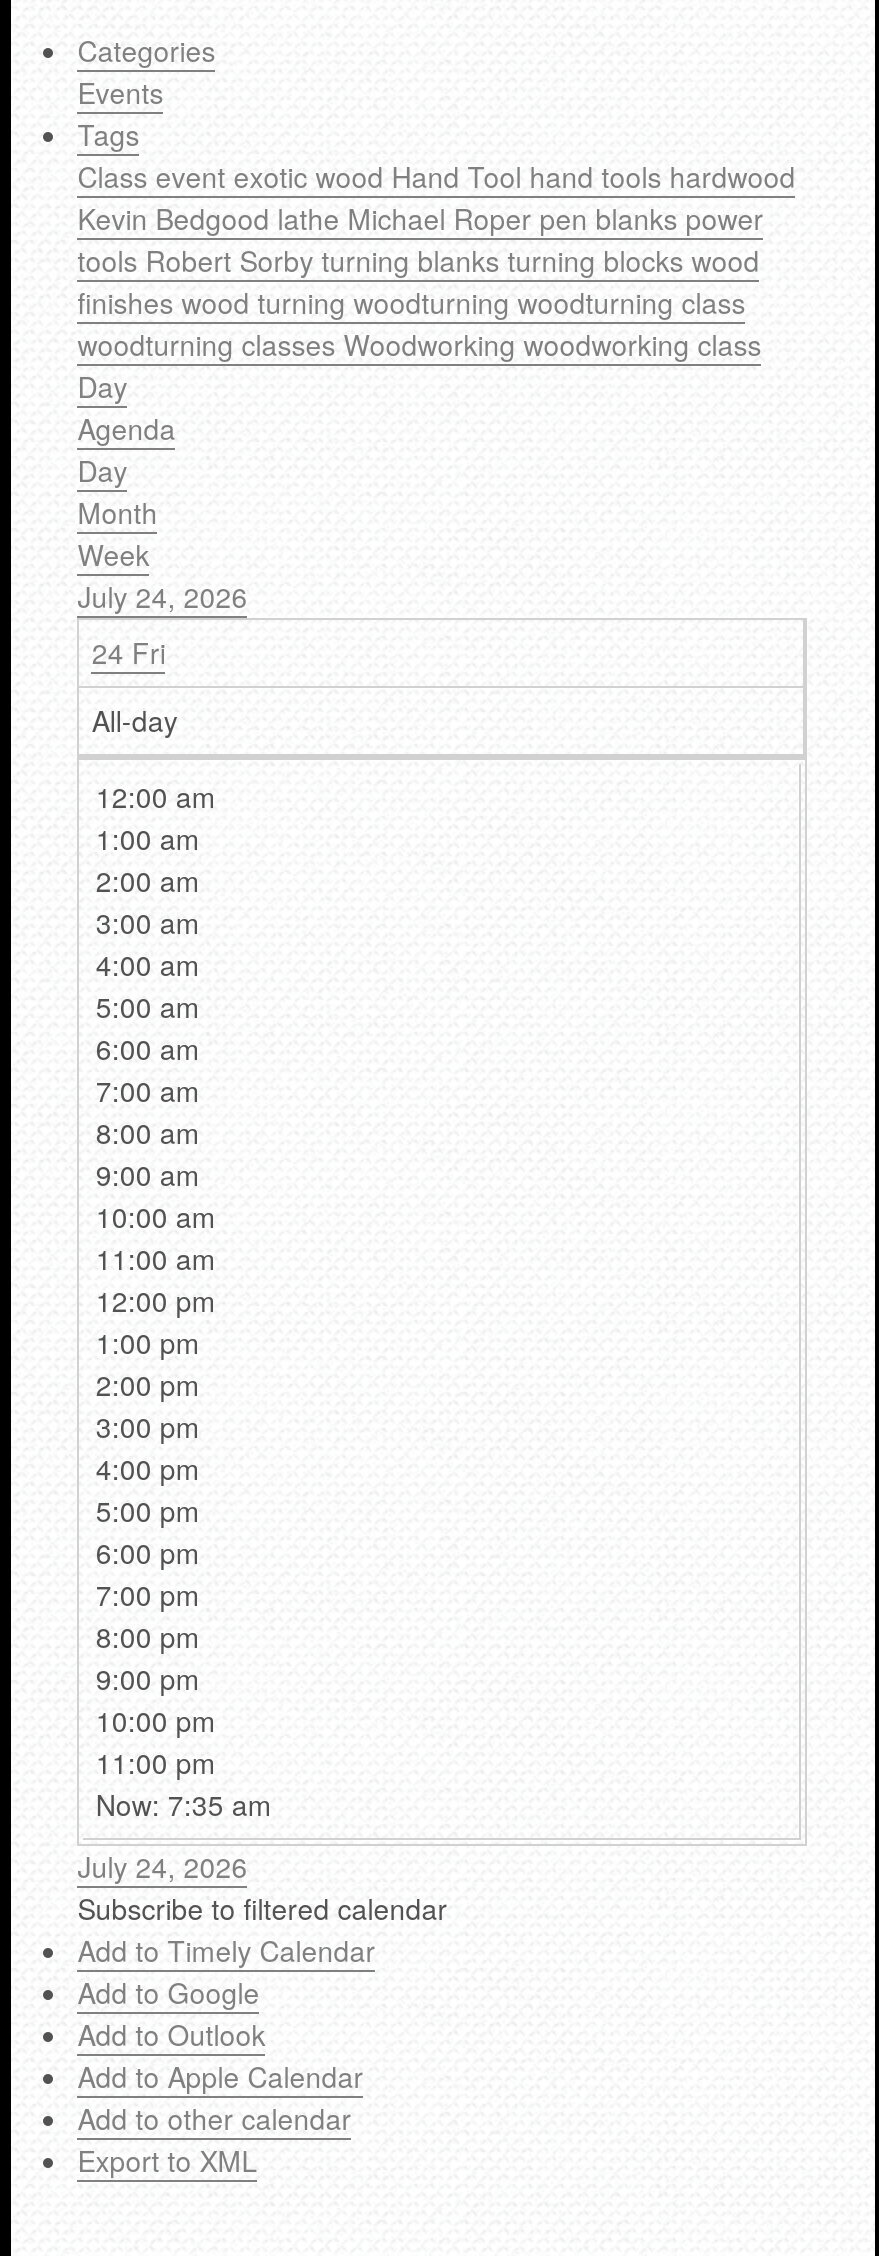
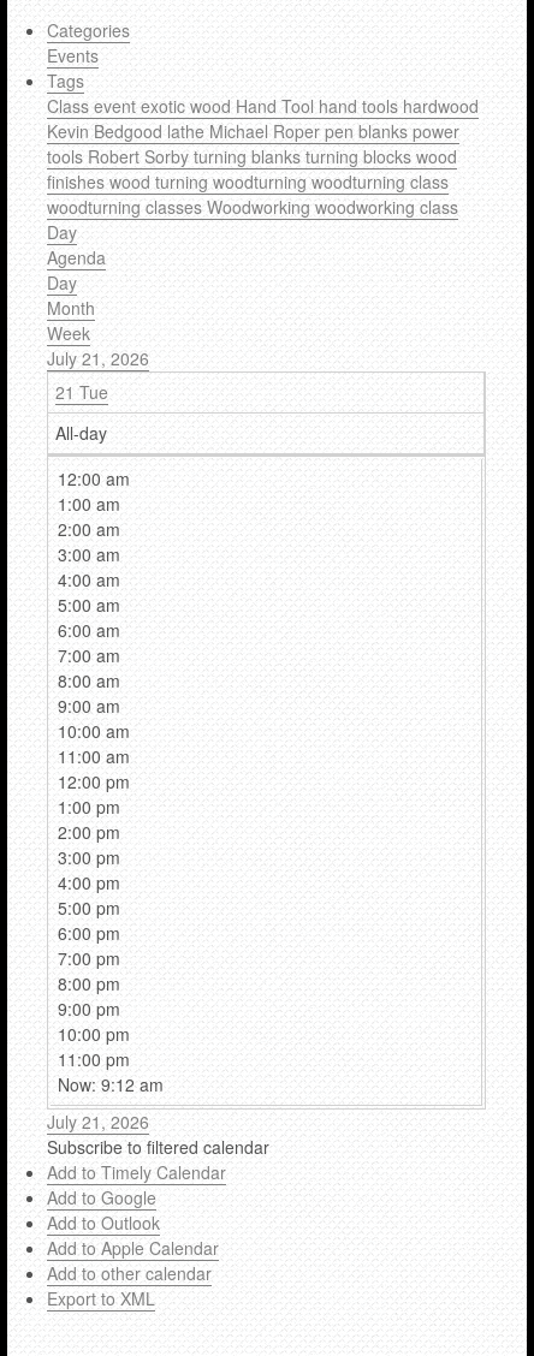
- July 24, 2026
- 24 Fri
+ July 21, 2026
+ 21 Tue

- Now: 7:35 am
+ Now: 9:12 am

- July 24, 2026
+ July 21, 2026
